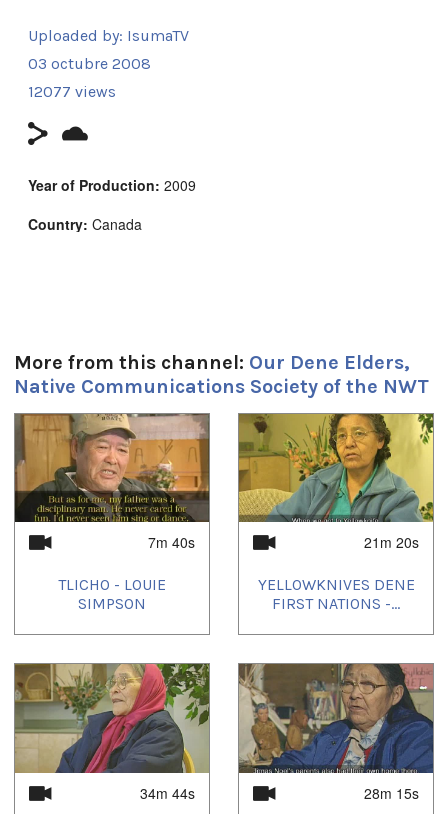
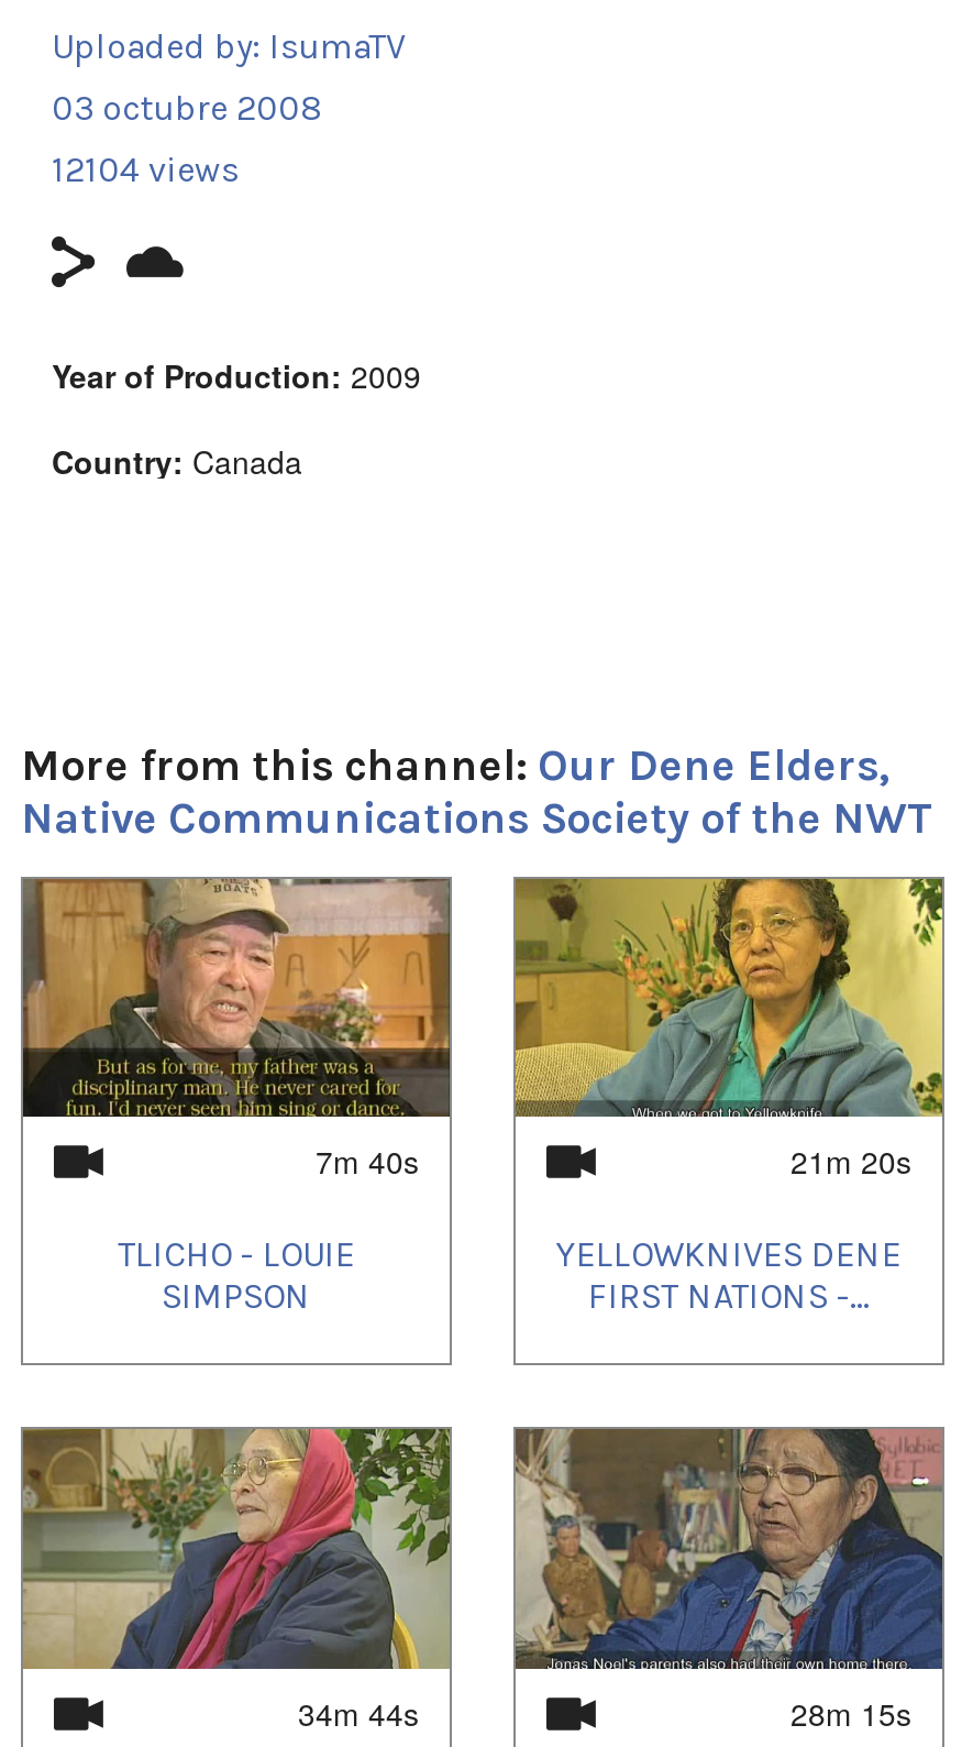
- 12077 views
+ 12104 views
